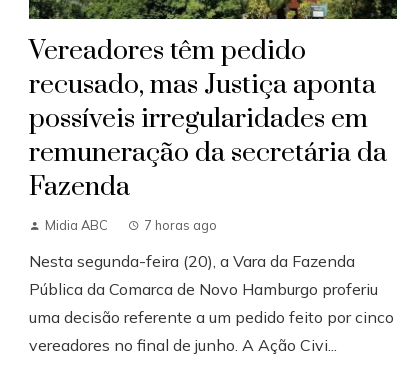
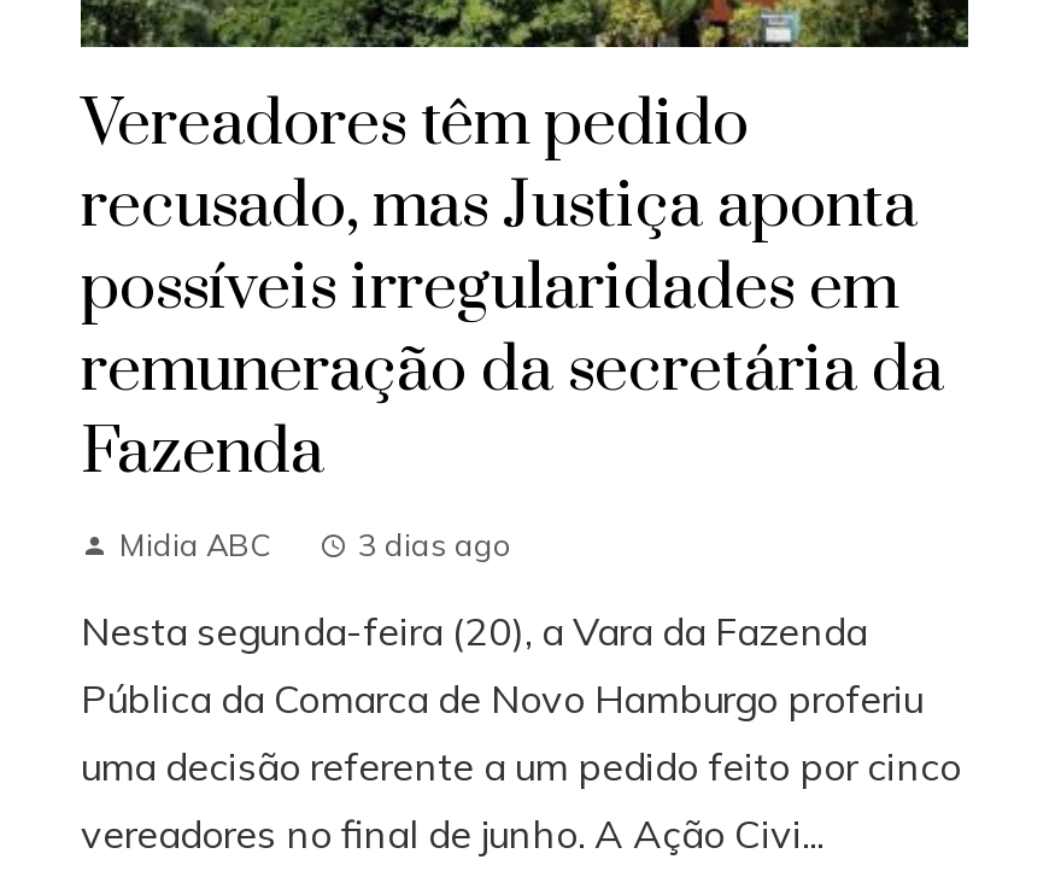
- 7 horas ago
+ 3 dias ago
